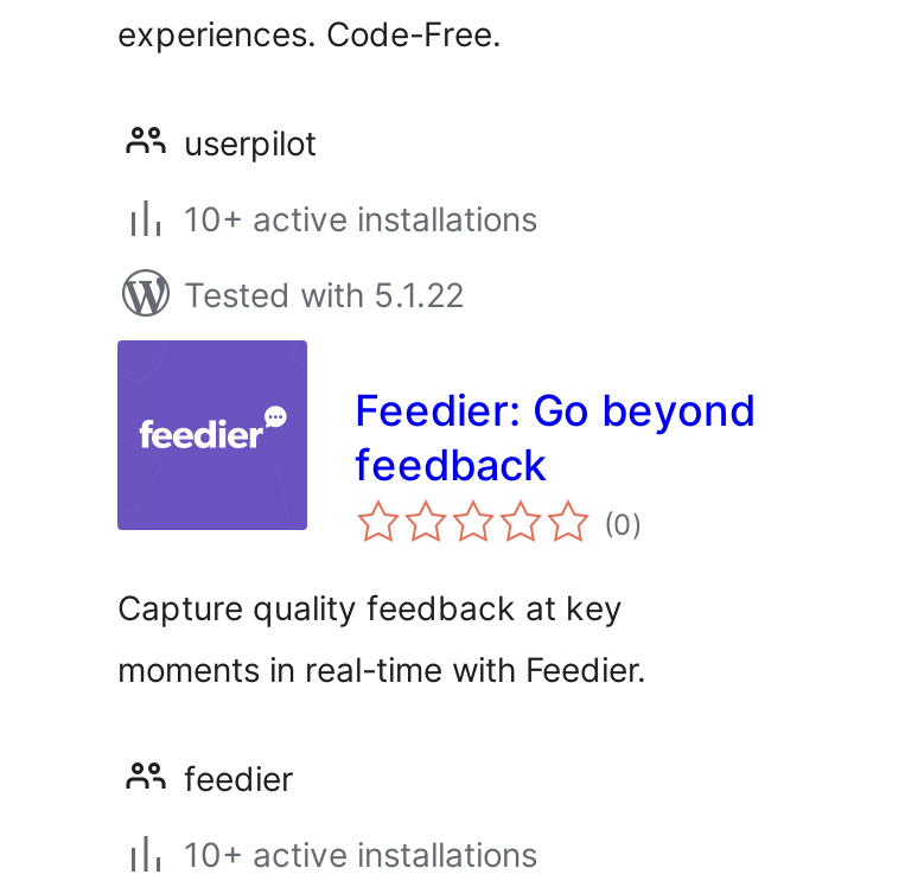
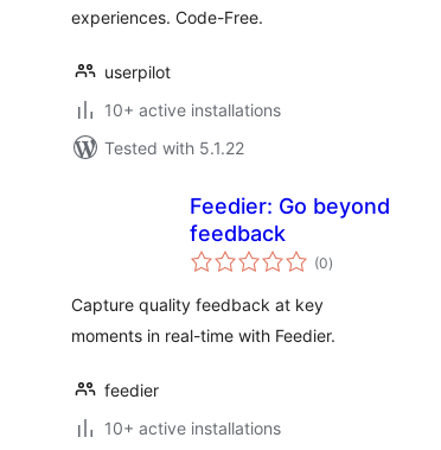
- [image]
